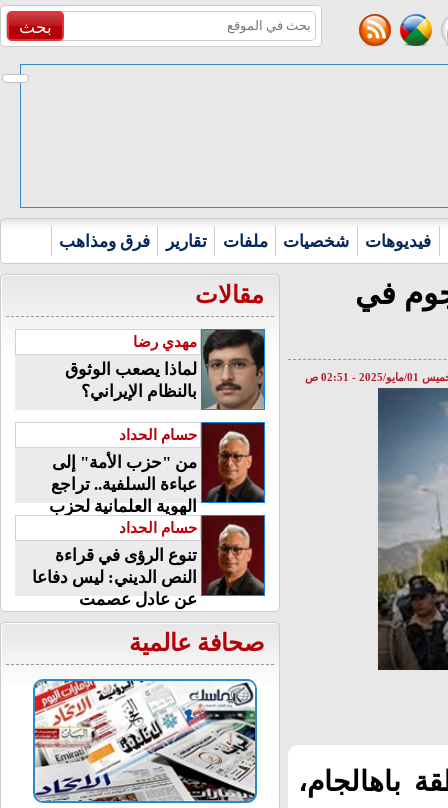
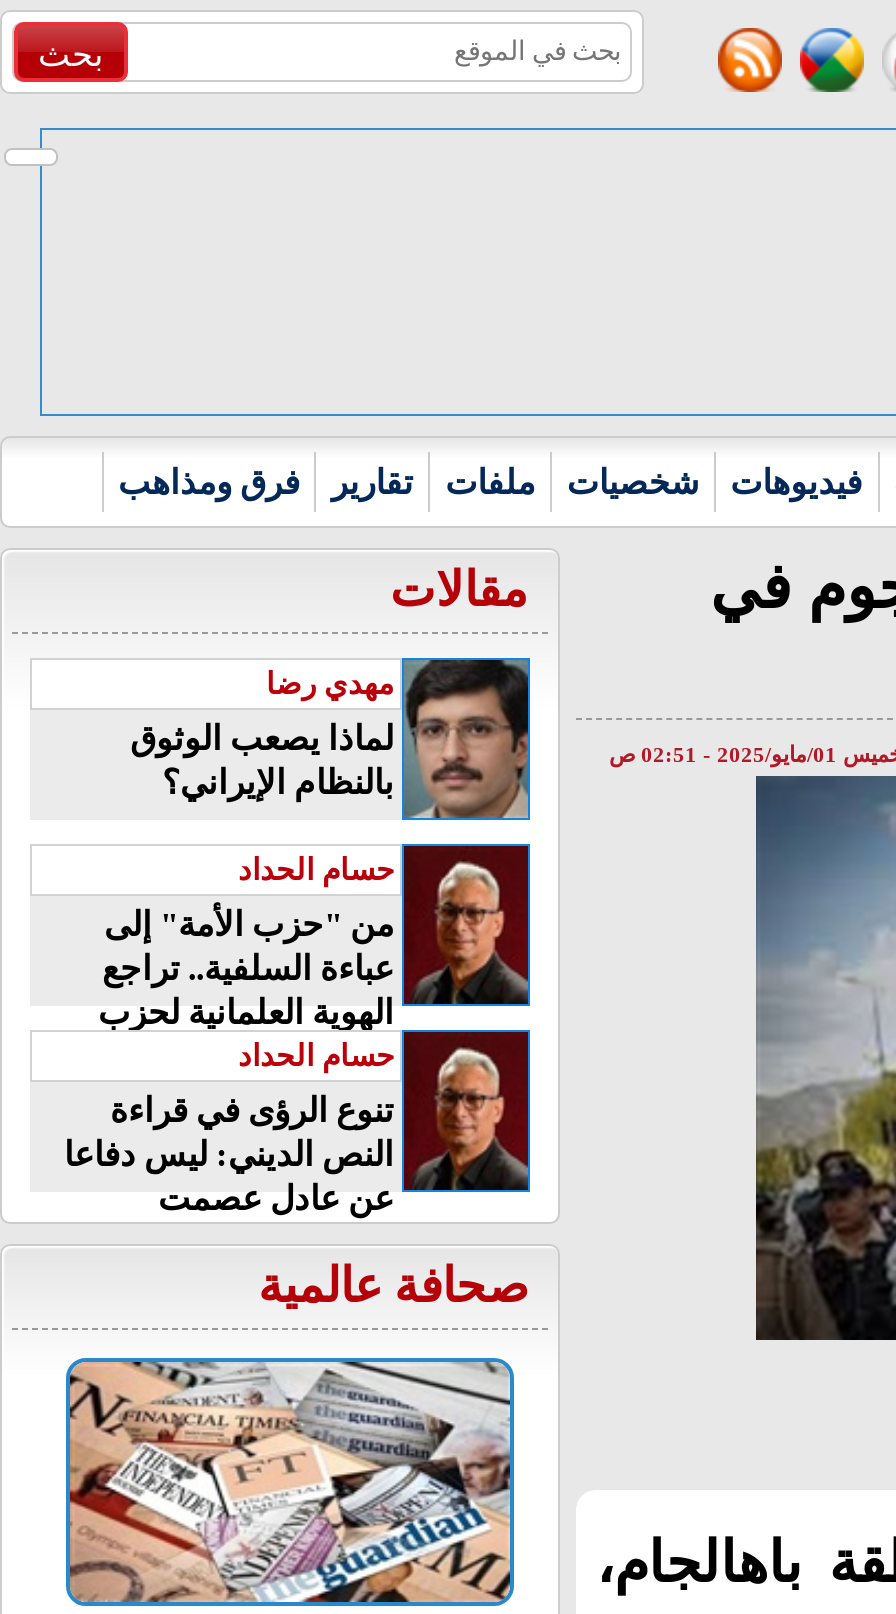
- [image]
+ [image]
